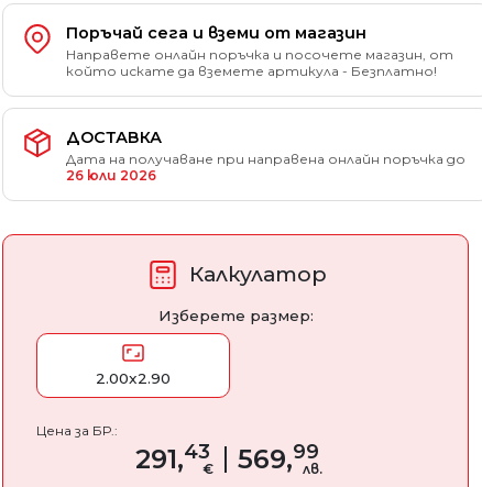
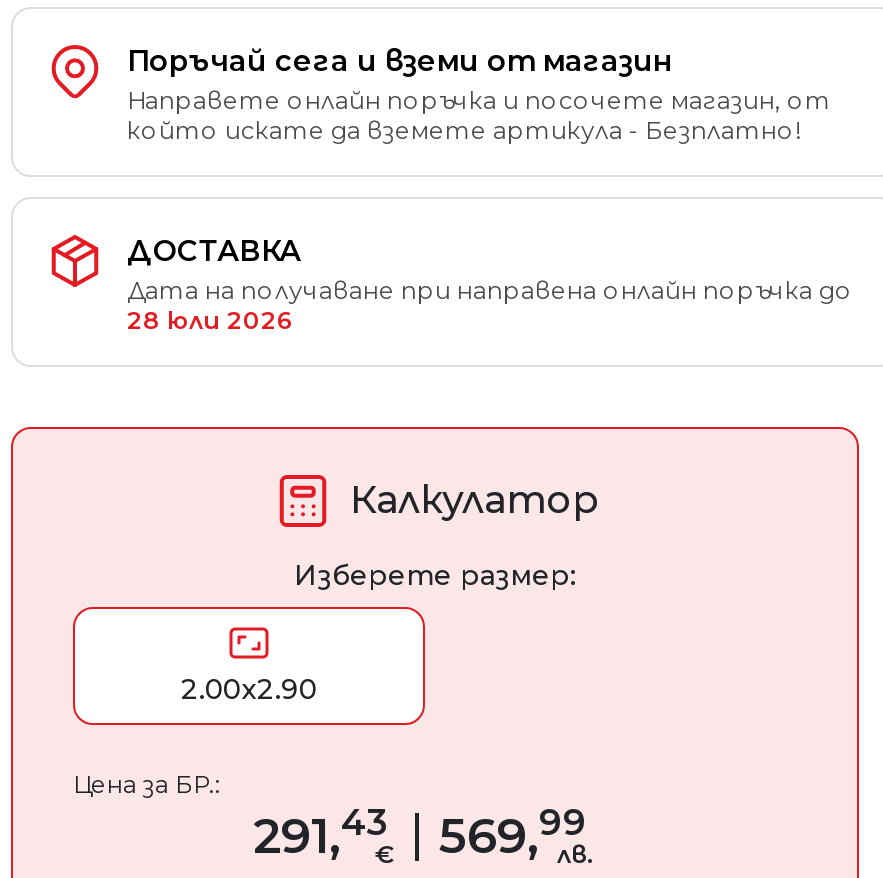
- 26 юли 2026
+ 28 юли 2026
